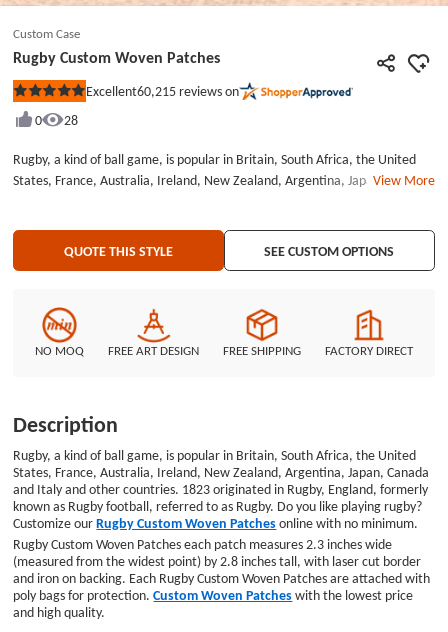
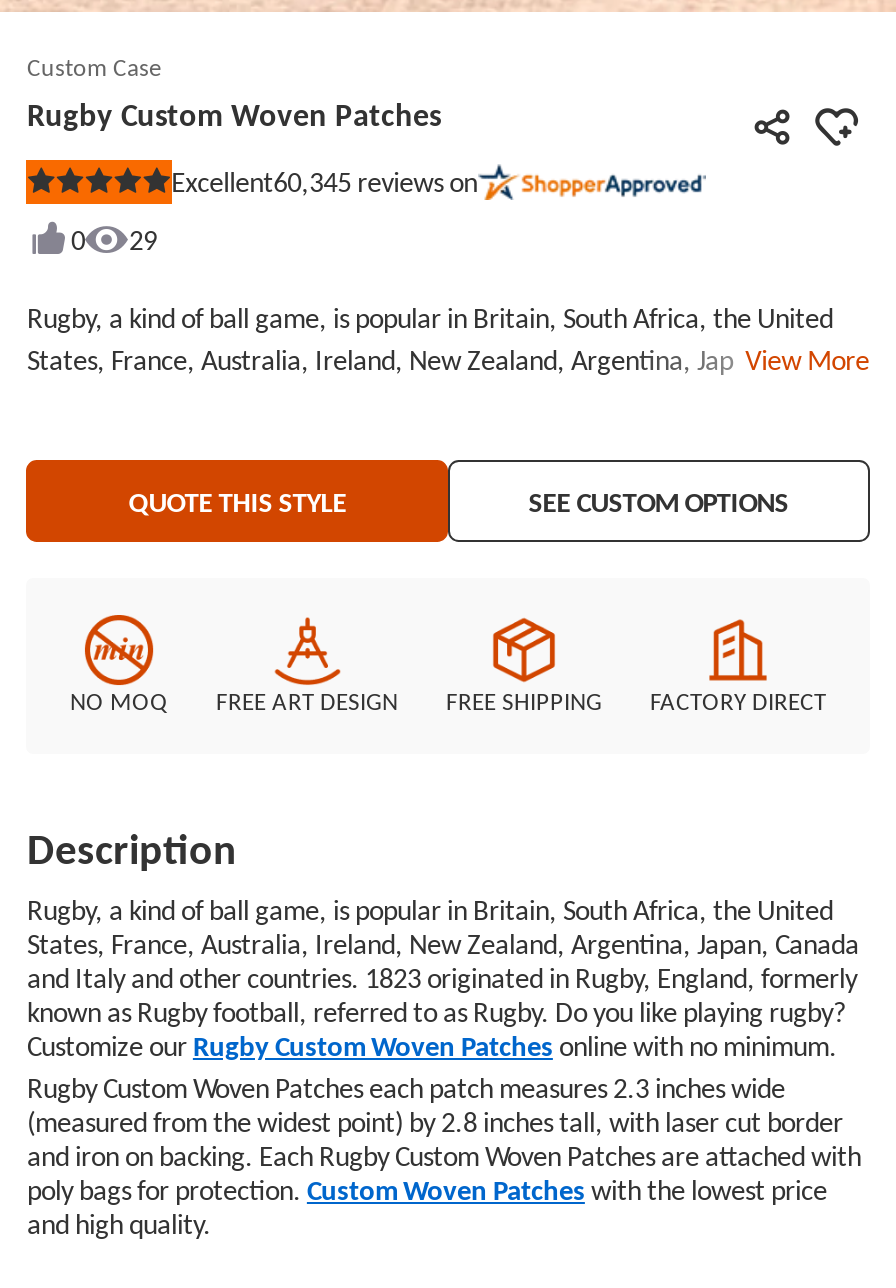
- Excellent60,215 reviews on
+ Excellent60,345 reviews on

- 28
+ 29
